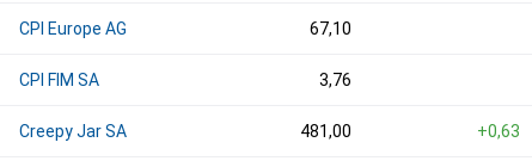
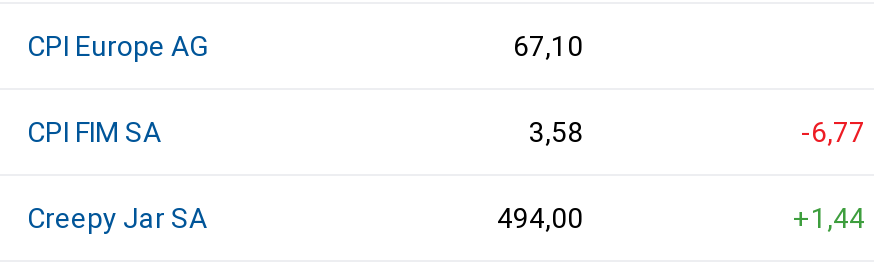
- 3,76
+ 3,58
+ -6,77

- 481,00
+ 494,00

- +0,63
+ +1,44
